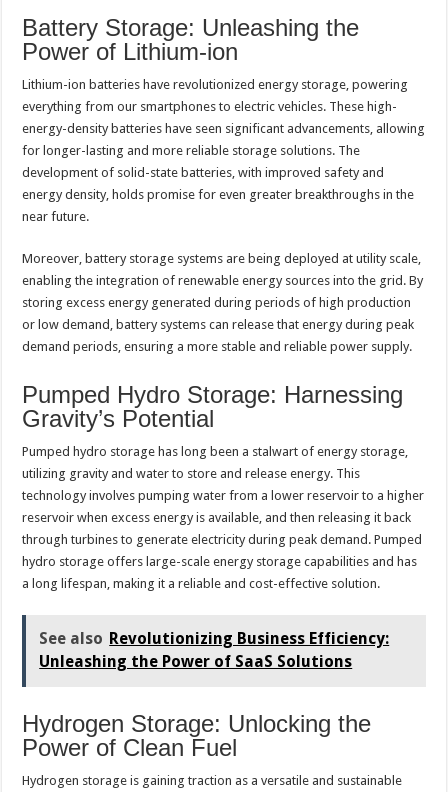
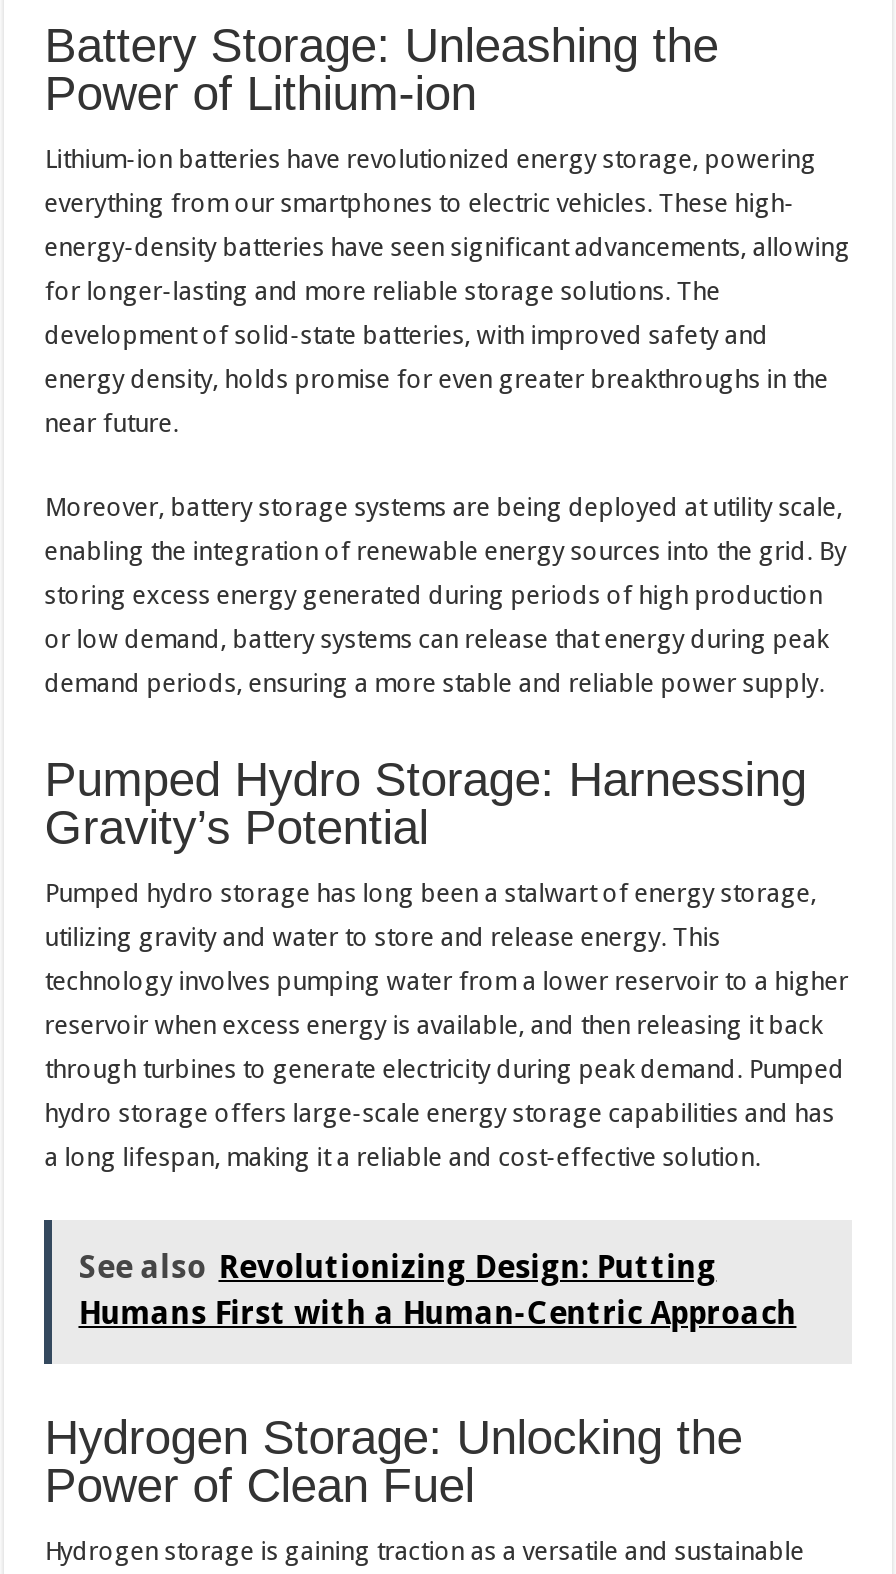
- See also Revolutionizing Business Efficiency:
- Unleashing the Power of SaaS Solutions
+ See also Revolutionizing Design: Putting
+ Humans First with a Human-Centric Approach
